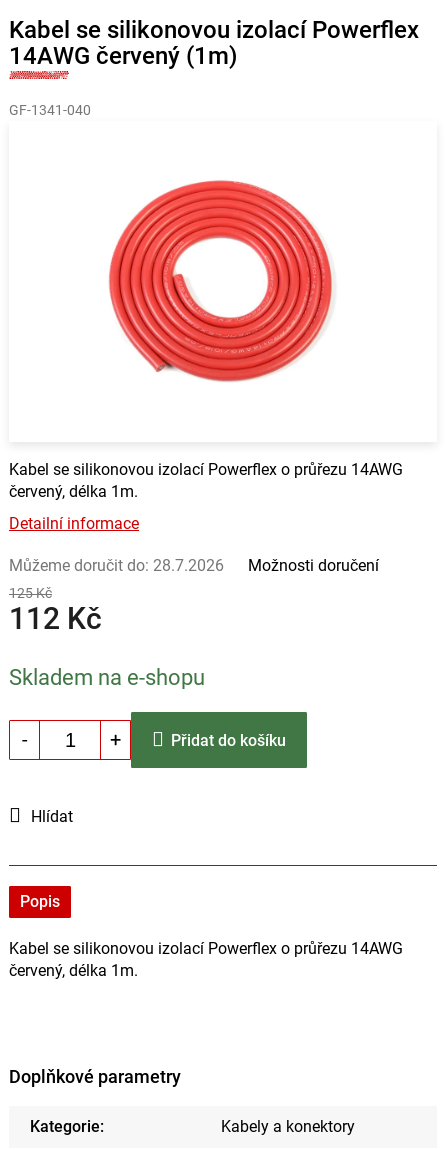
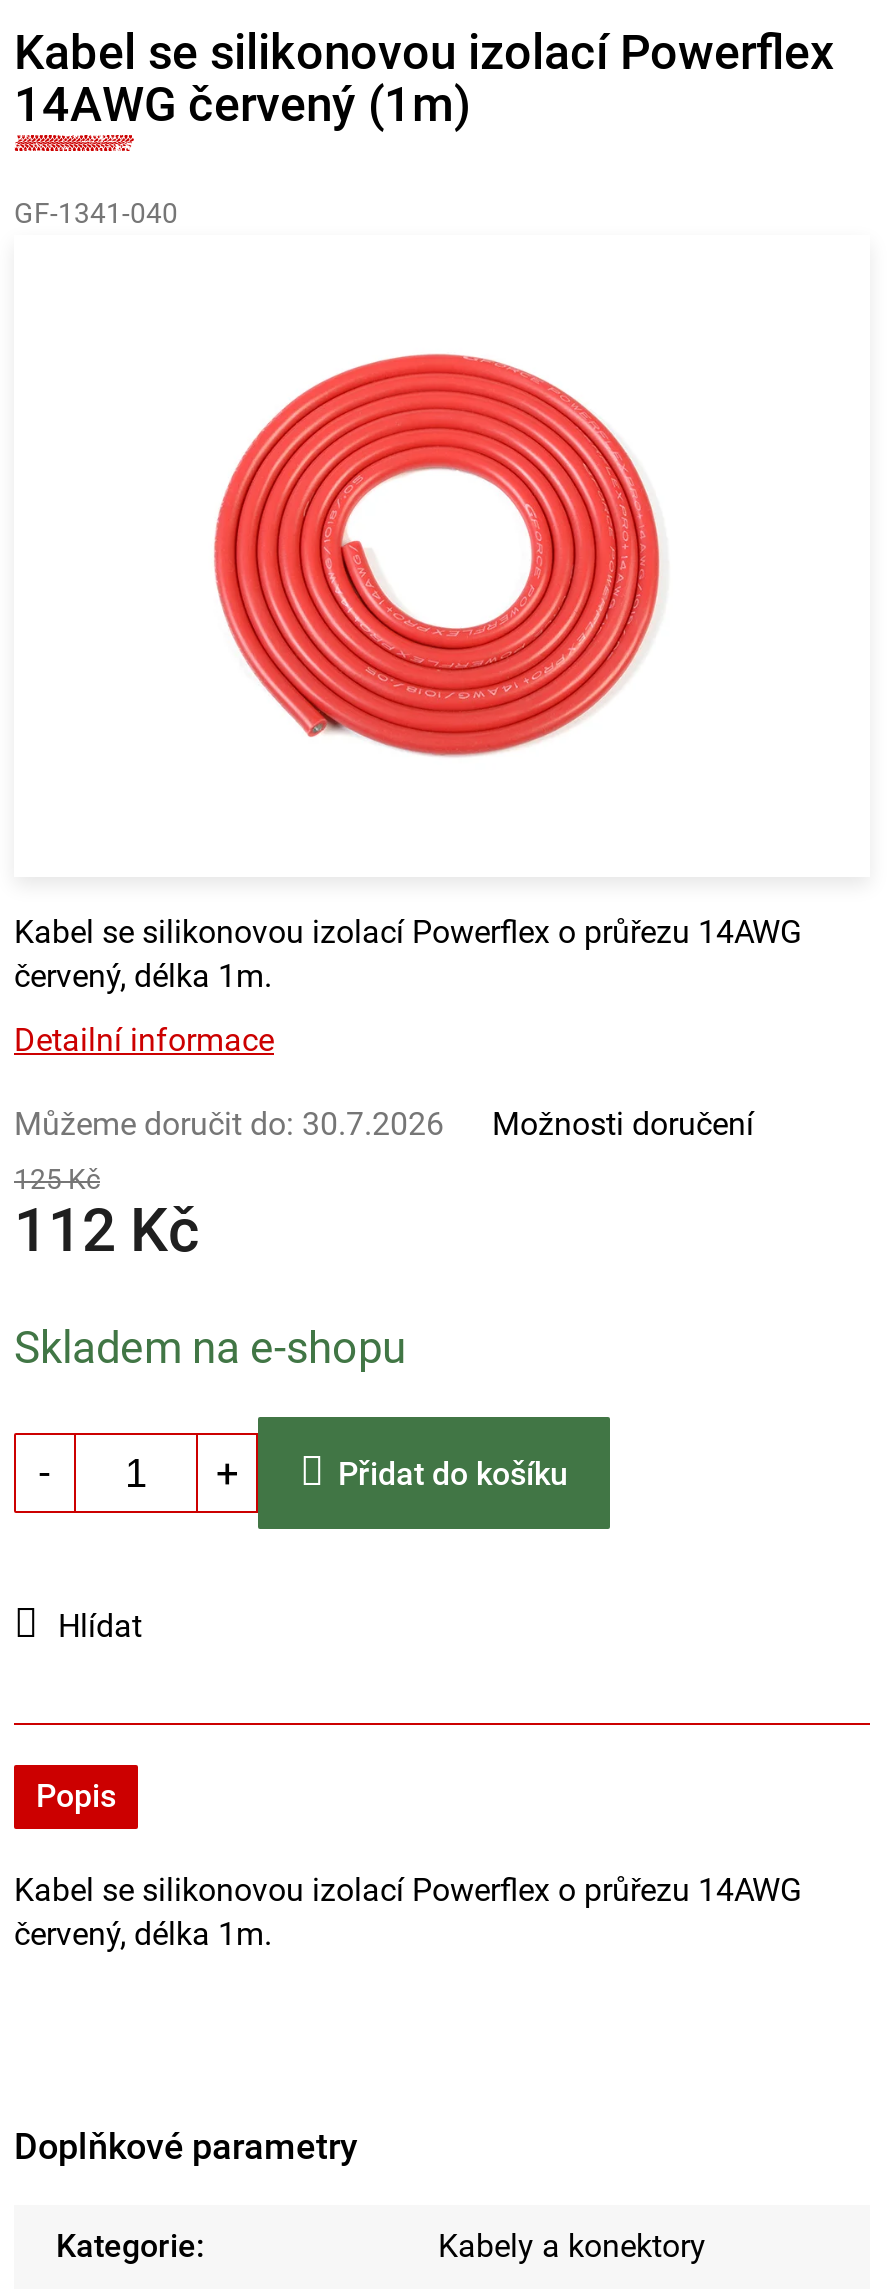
- Můžeme doručit do: 28.7.2026
+ Můžeme doručit do: 30.7.2026
